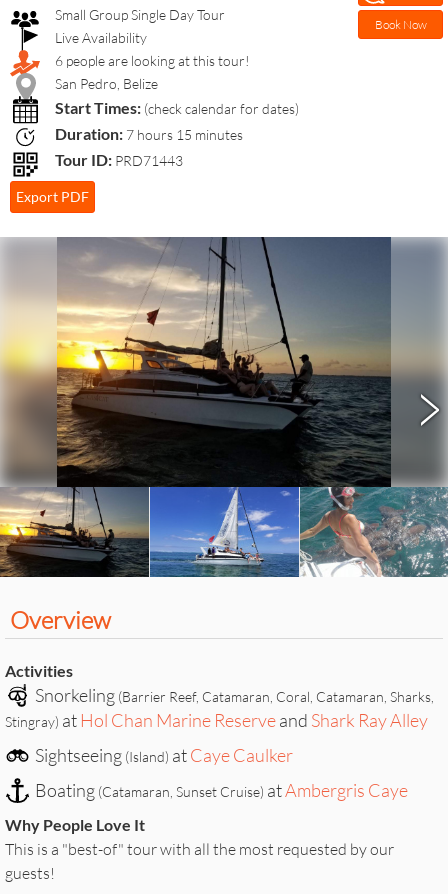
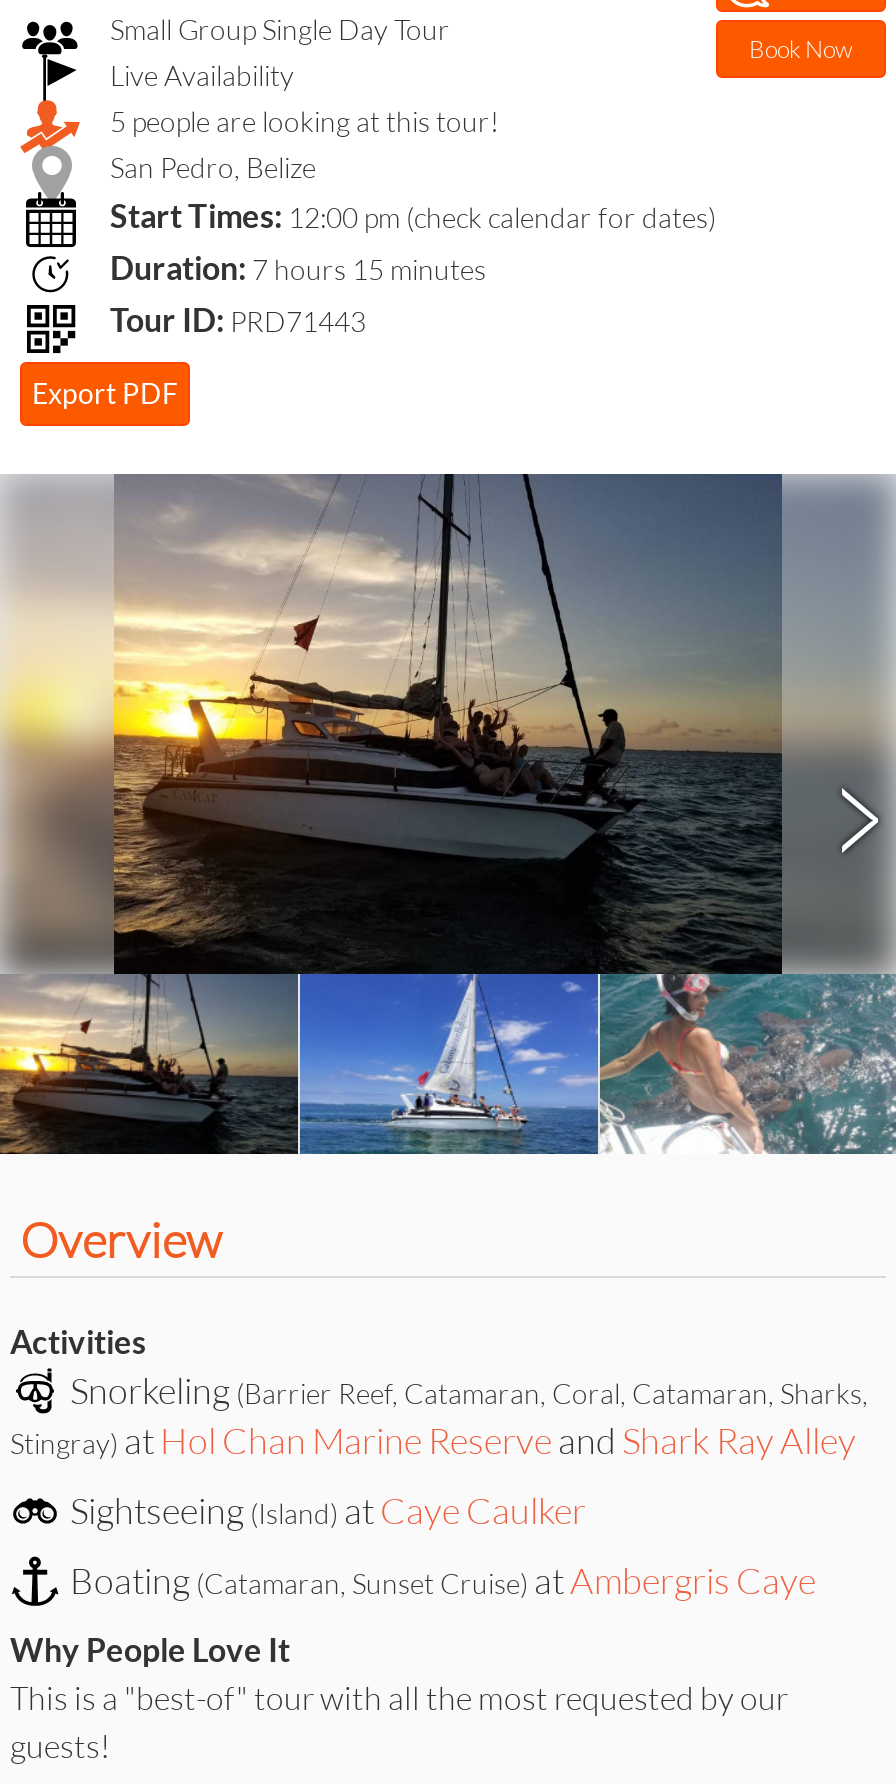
- 6 people are looking at this tour!
+ 5 people are looking at this tour!

- Start Times: (check calendar for dates)
+ Start Times: 12:00 pm (check calendar for dates)
